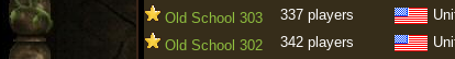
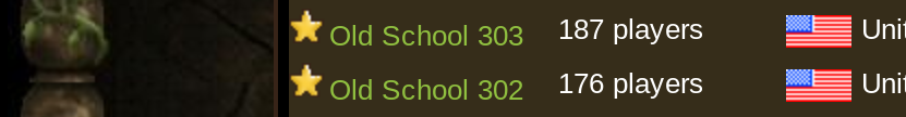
- Old School 303 337 players
+ Old School 303 187 players

- Old School 302 342 players
+ Old School 302 176 players
